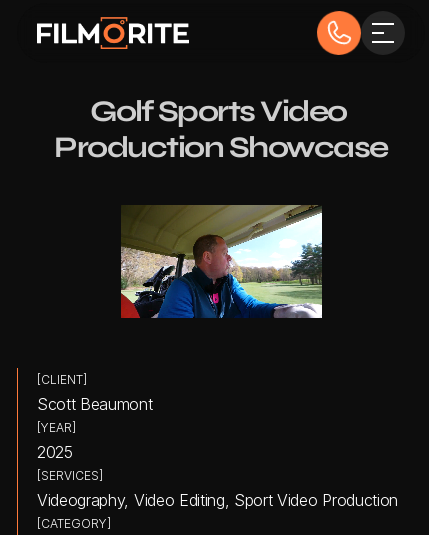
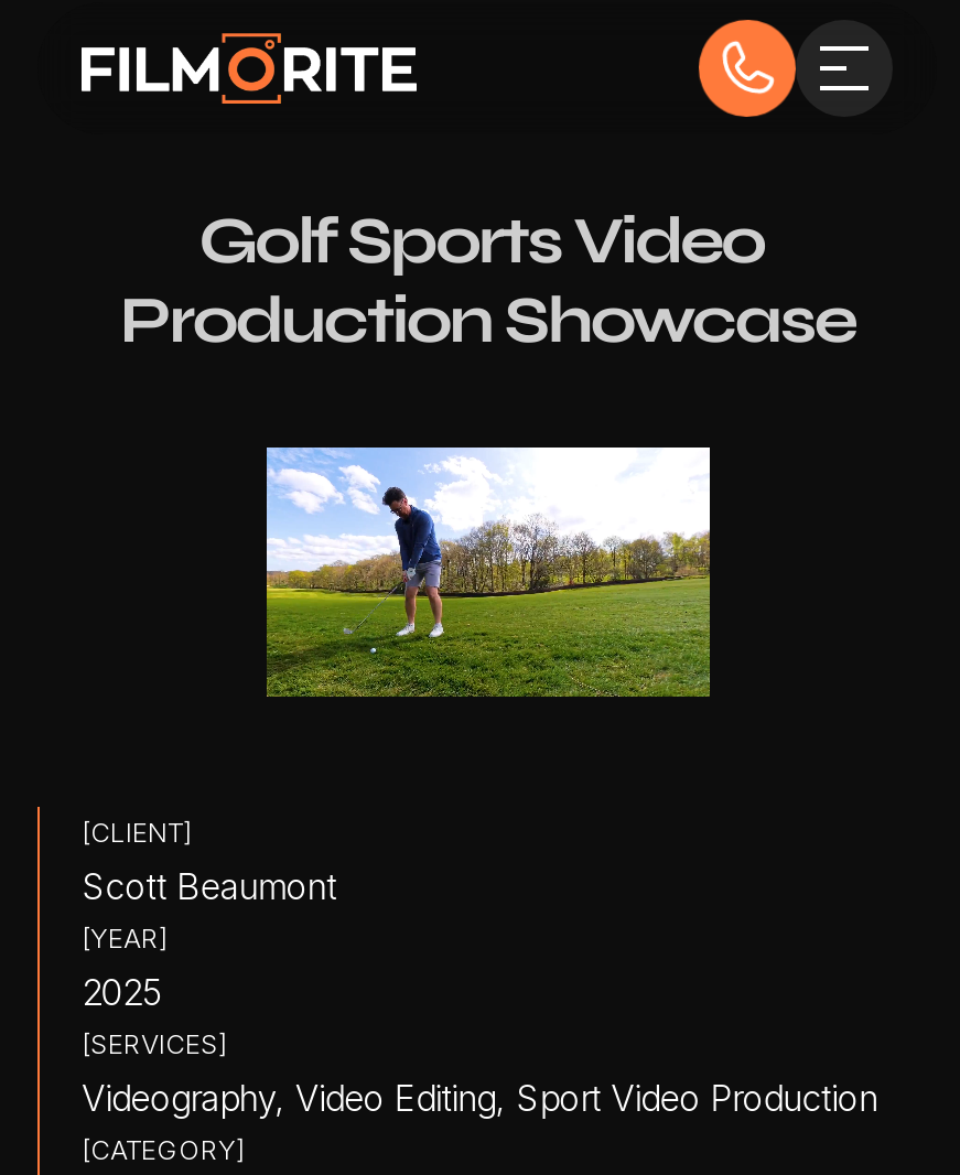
- [image]
+ [image]
